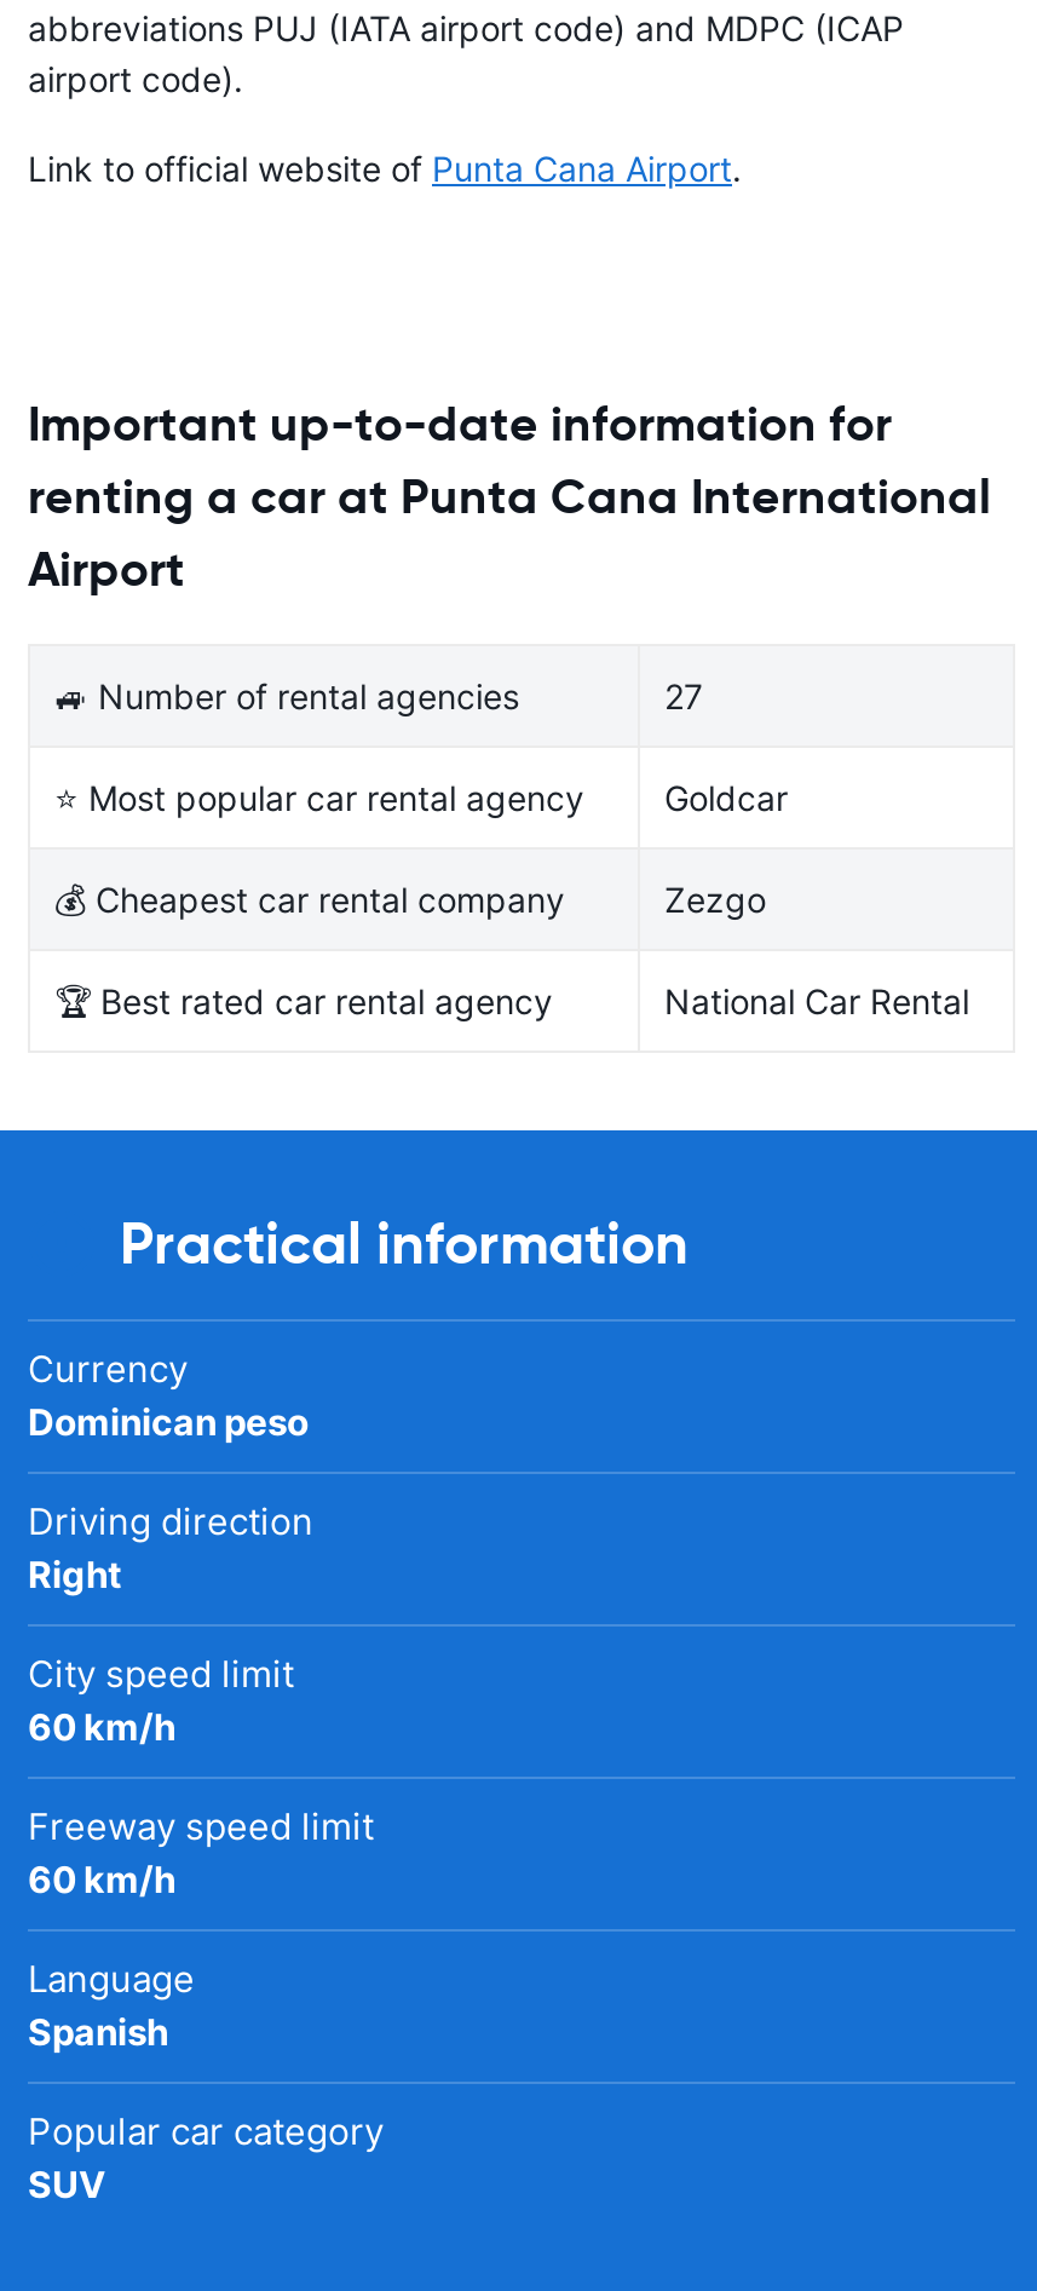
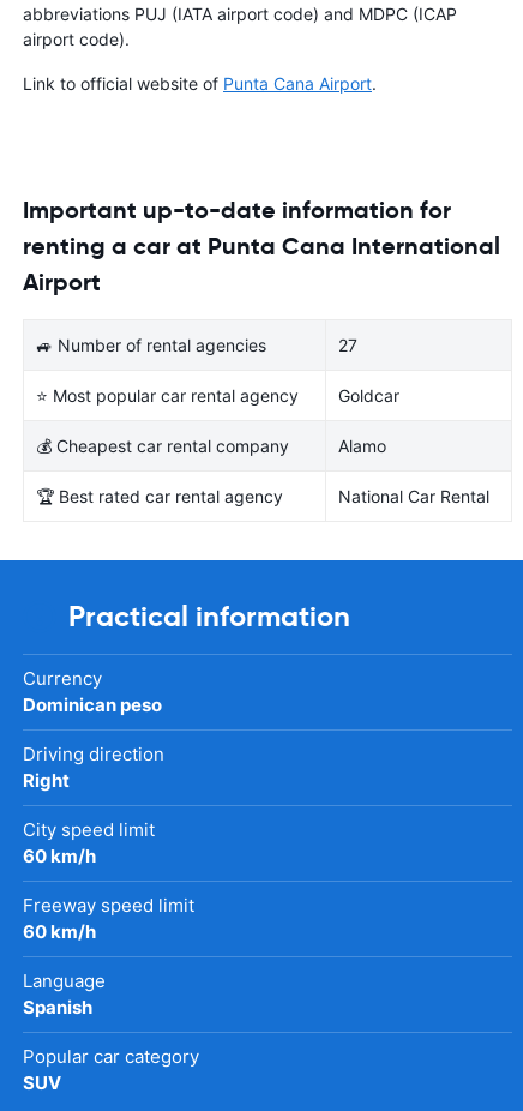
- Zezgo
+ Alamo
